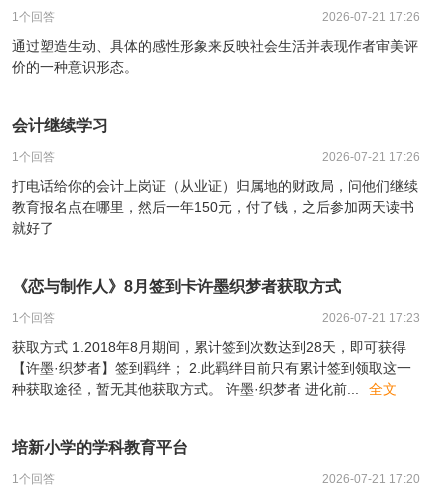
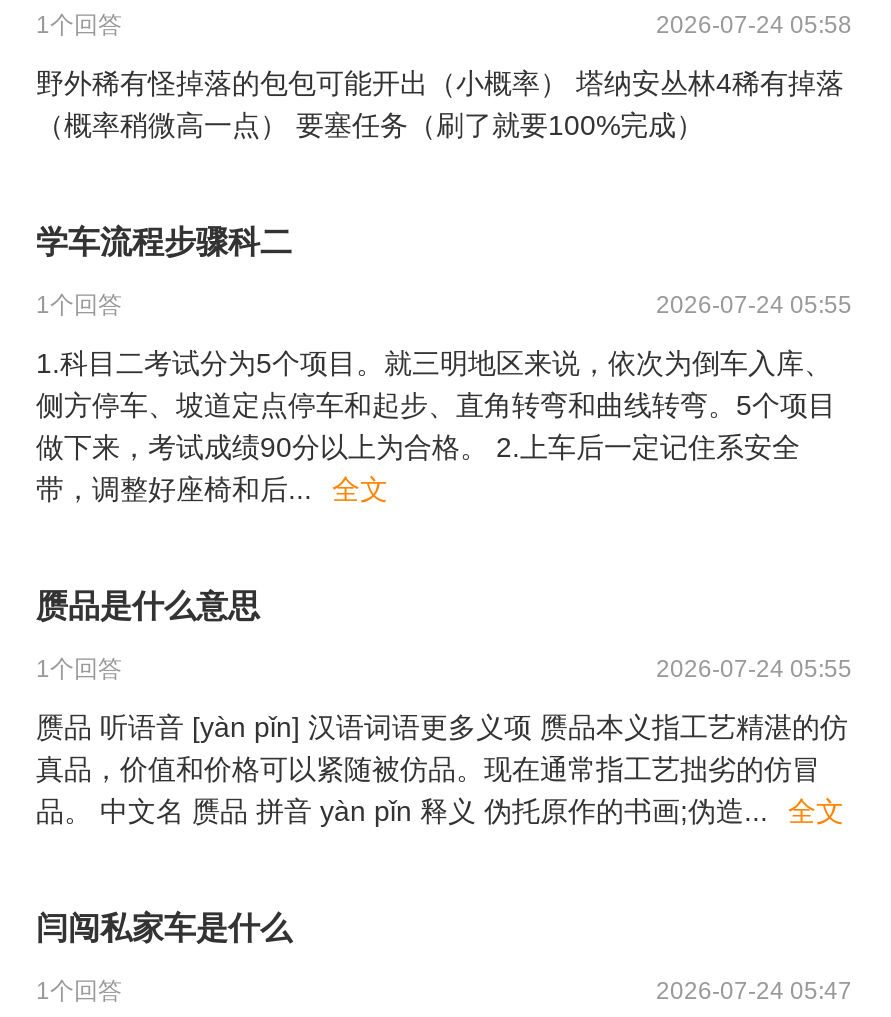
- 2026-07-21 17:26
+ 2026-07-24 05:58

- 通过塑造生动、具体的感性形象来反映社会生活并表现作者审美评
- 价的一种意识形态。
+ 野外稀有怪掉落的包包可能开出（小概率） 塔纳安丛林4稀有掉落
+ （概率稍微高一点） 要塞任务（刷了就要100%完成）

- 会计继续学习
+ 学车流程步骤科二

- 2026-07-21 17:26
+ 2026-07-24 05:55

- 打电话给你的会计上岗证（从业证）归属地的财政局，问他们继续
- 教育报名点在哪里，然后一年150元，付了钱，之后参加两天读书
- 就好了
+ 1.科目二考试分为5个项目。就三明地区来说，依次为倒车入库、
+ 侧方停车、坡道定点停车和起步、直角转弯和曲线转弯。5个项目
+ 做下来，考试成绩90分以上为合格。 2.上车后一定记住系安全
+ 带，调整好座椅和后...
+ 全文

- 《恋与制作人》8月签到卡许墨织梦者获取方式
+ 赝品是什么意思

- 2026-07-21 17:23
+ 2026-07-24 05:55

- 获取方式 1.2018年8月期间，累计签到次数达到28天，即可获得
- 【许墨·织梦者】签到羁绊； 2.此羁绊目前只有累计签到领取这一
- 种获取途径，暂无其他获取方式。 许墨·织梦者 进化前...
+ 赝品 听语音 [yàn pǐn] 汉语词语更多义项 赝品本义指工艺精湛的仿
+ 真品，价值和价格可以紧随被仿品。现在通常指工艺拙劣的仿冒
+ 品。 中文名 赝品 拼音 yàn pǐn 释义 伪托原作的书画;伪造...

- 培新小学的学科教育平台
+ 闫闯私家车是什么

- 2026-07-21 17:20
+ 2026-07-24 05:47
